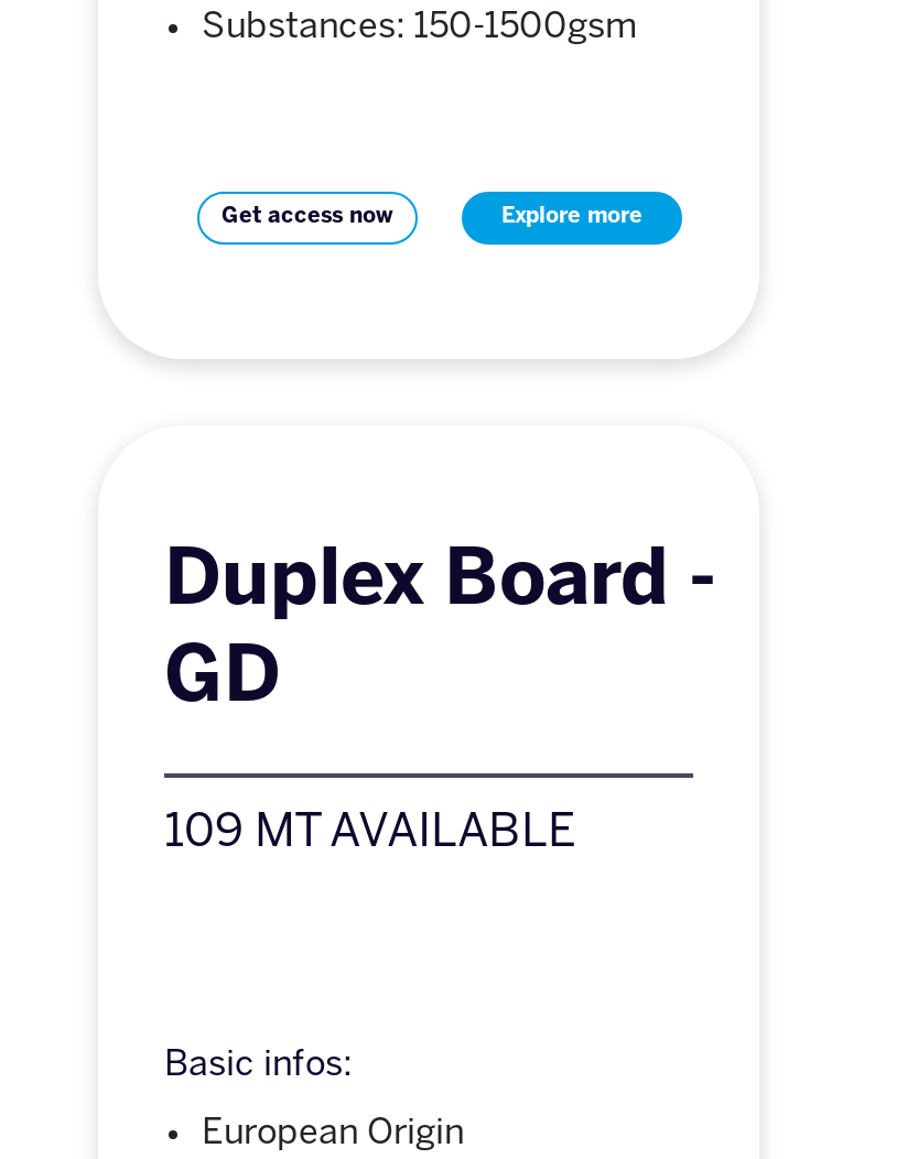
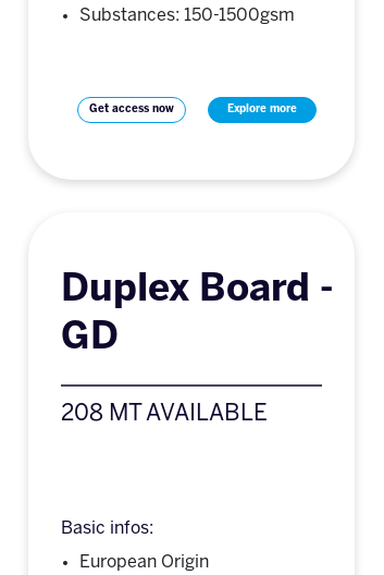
- 109 MT AVAILABLE
+ 208 MT AVAILABLE
